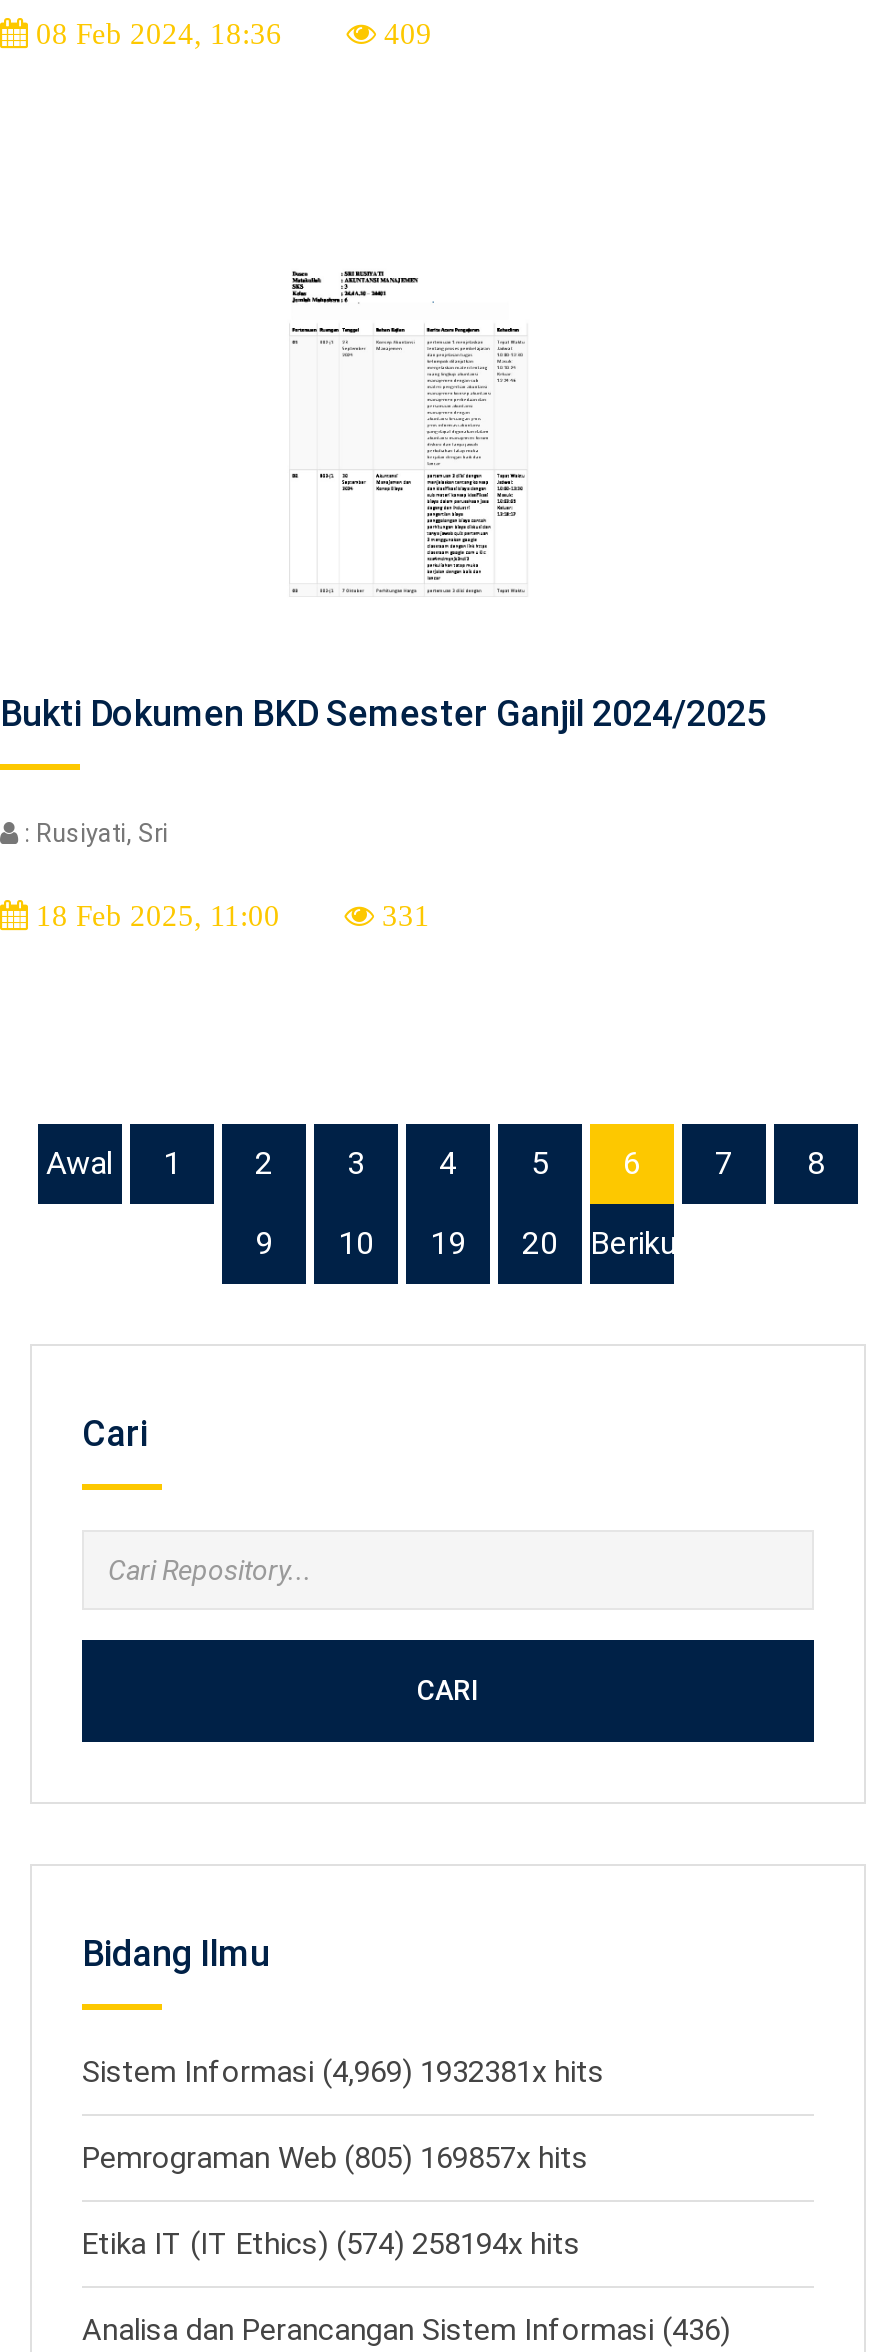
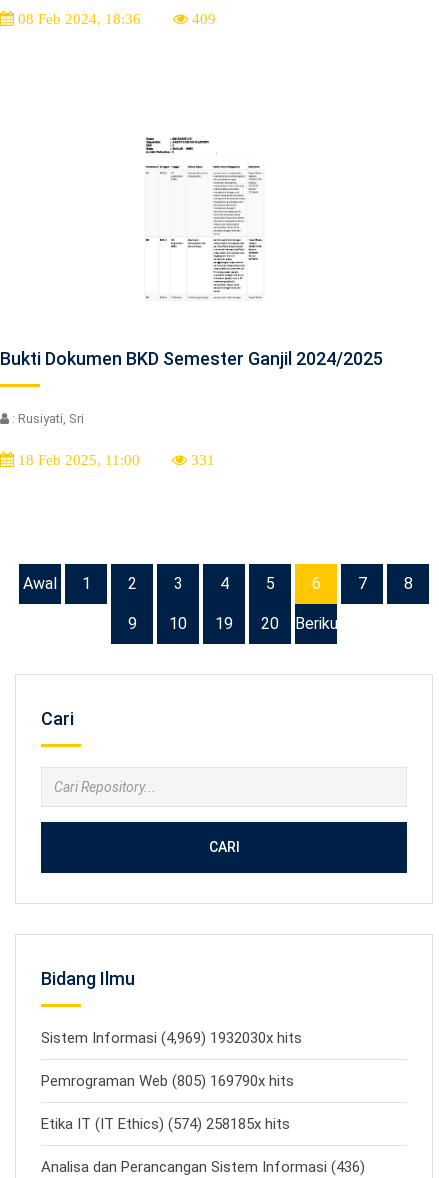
- Sistem Informasi (4,969) 1932381x hits
+ Sistem Informasi (4,969) 1932030x hits

- Pemrograman Web (805) 169857x hits
+ Pemrograman Web (805) 169790x hits

- Etika IT (IT Ethics) (574) 258194x hits
+ Etika IT (IT Ethics) (574) 258185x hits
